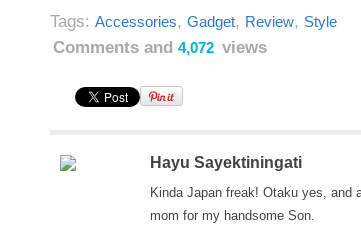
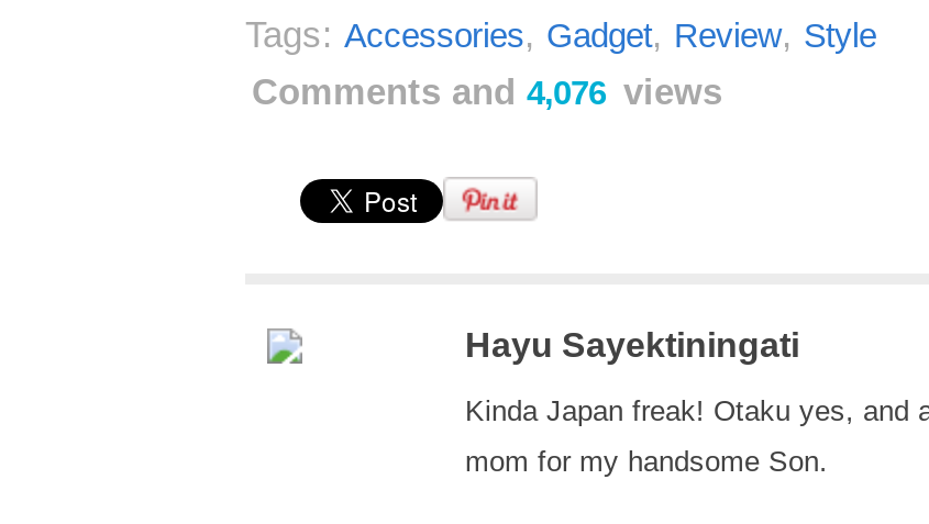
- Comments and 4,072 views
+ Comments and 4,076 views
